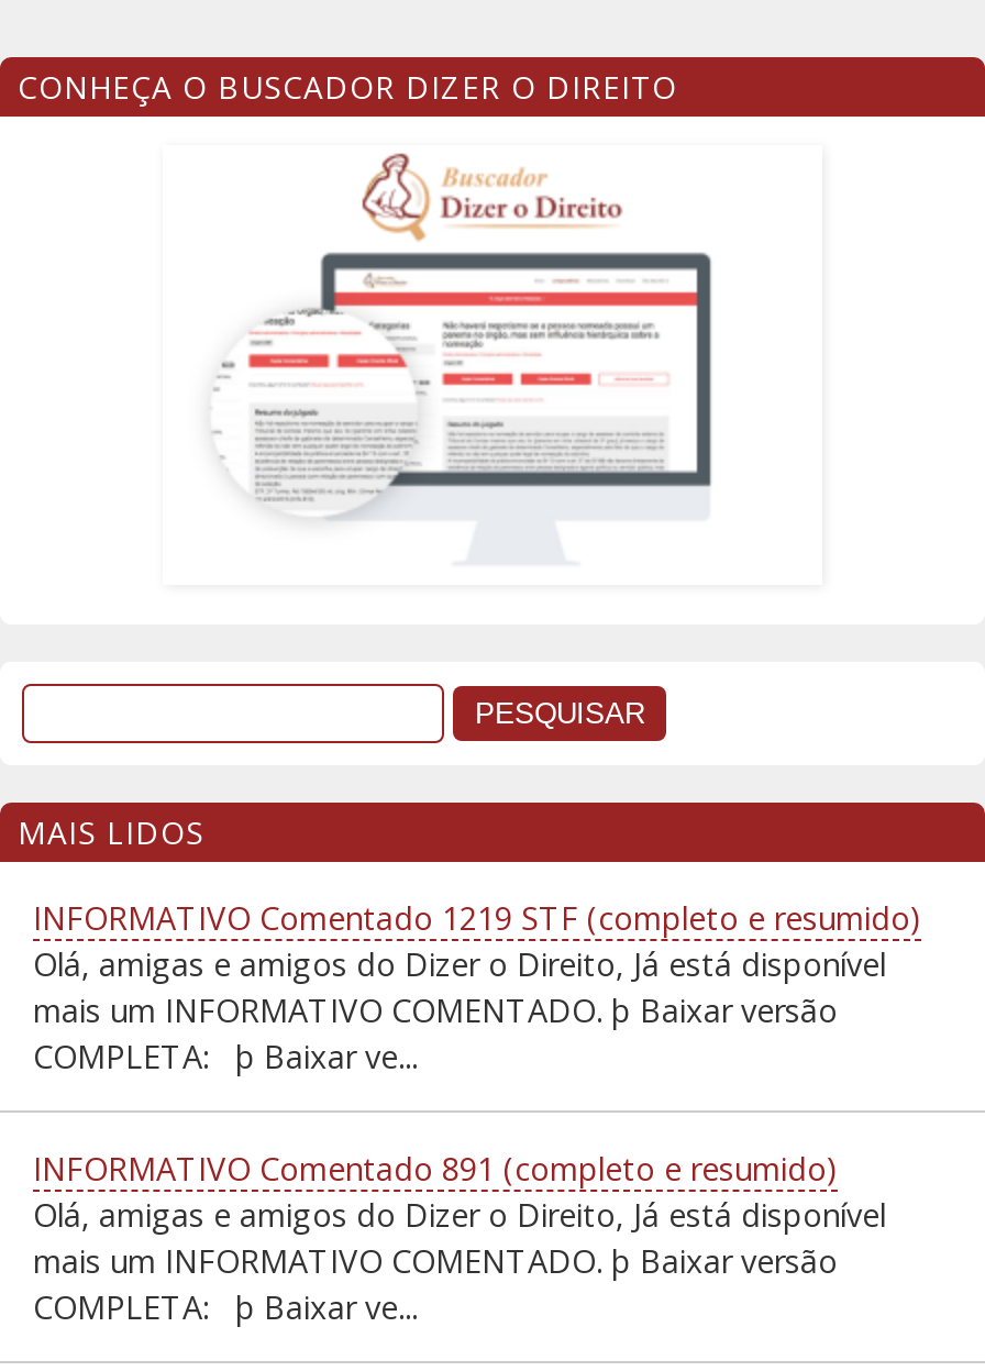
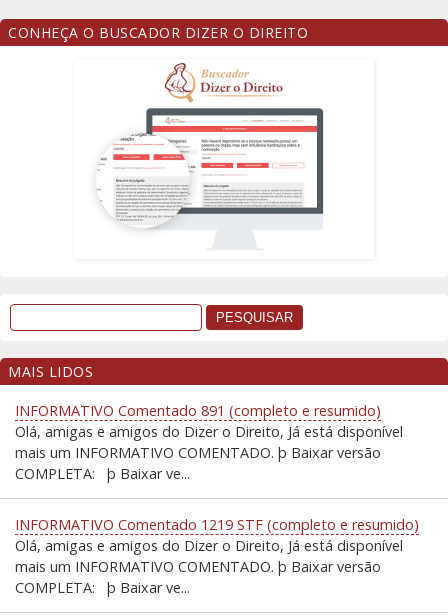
moved down: INFORMATIVO Comentado 1219 STF (completo e resumido)

moved up: INFORMATIVO Comentado 891 (completo e resumido)
